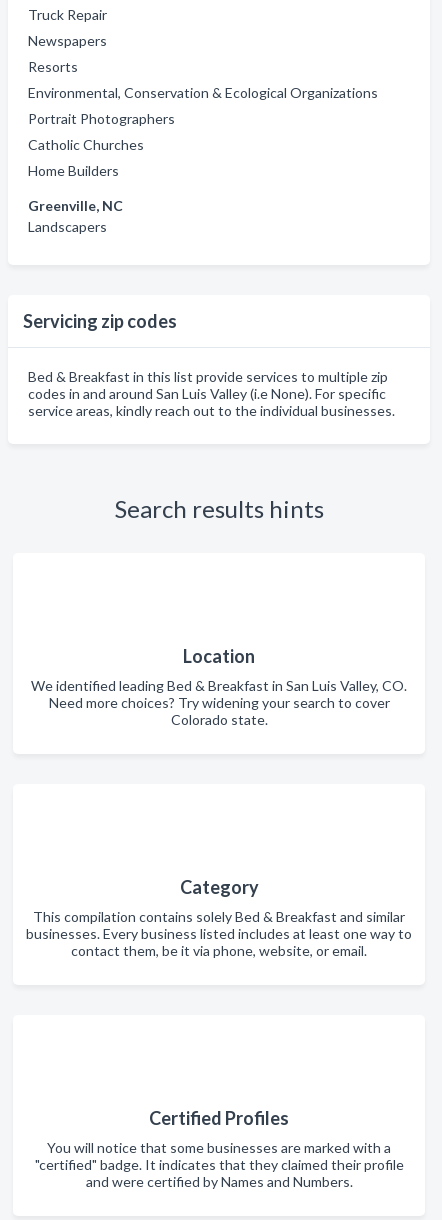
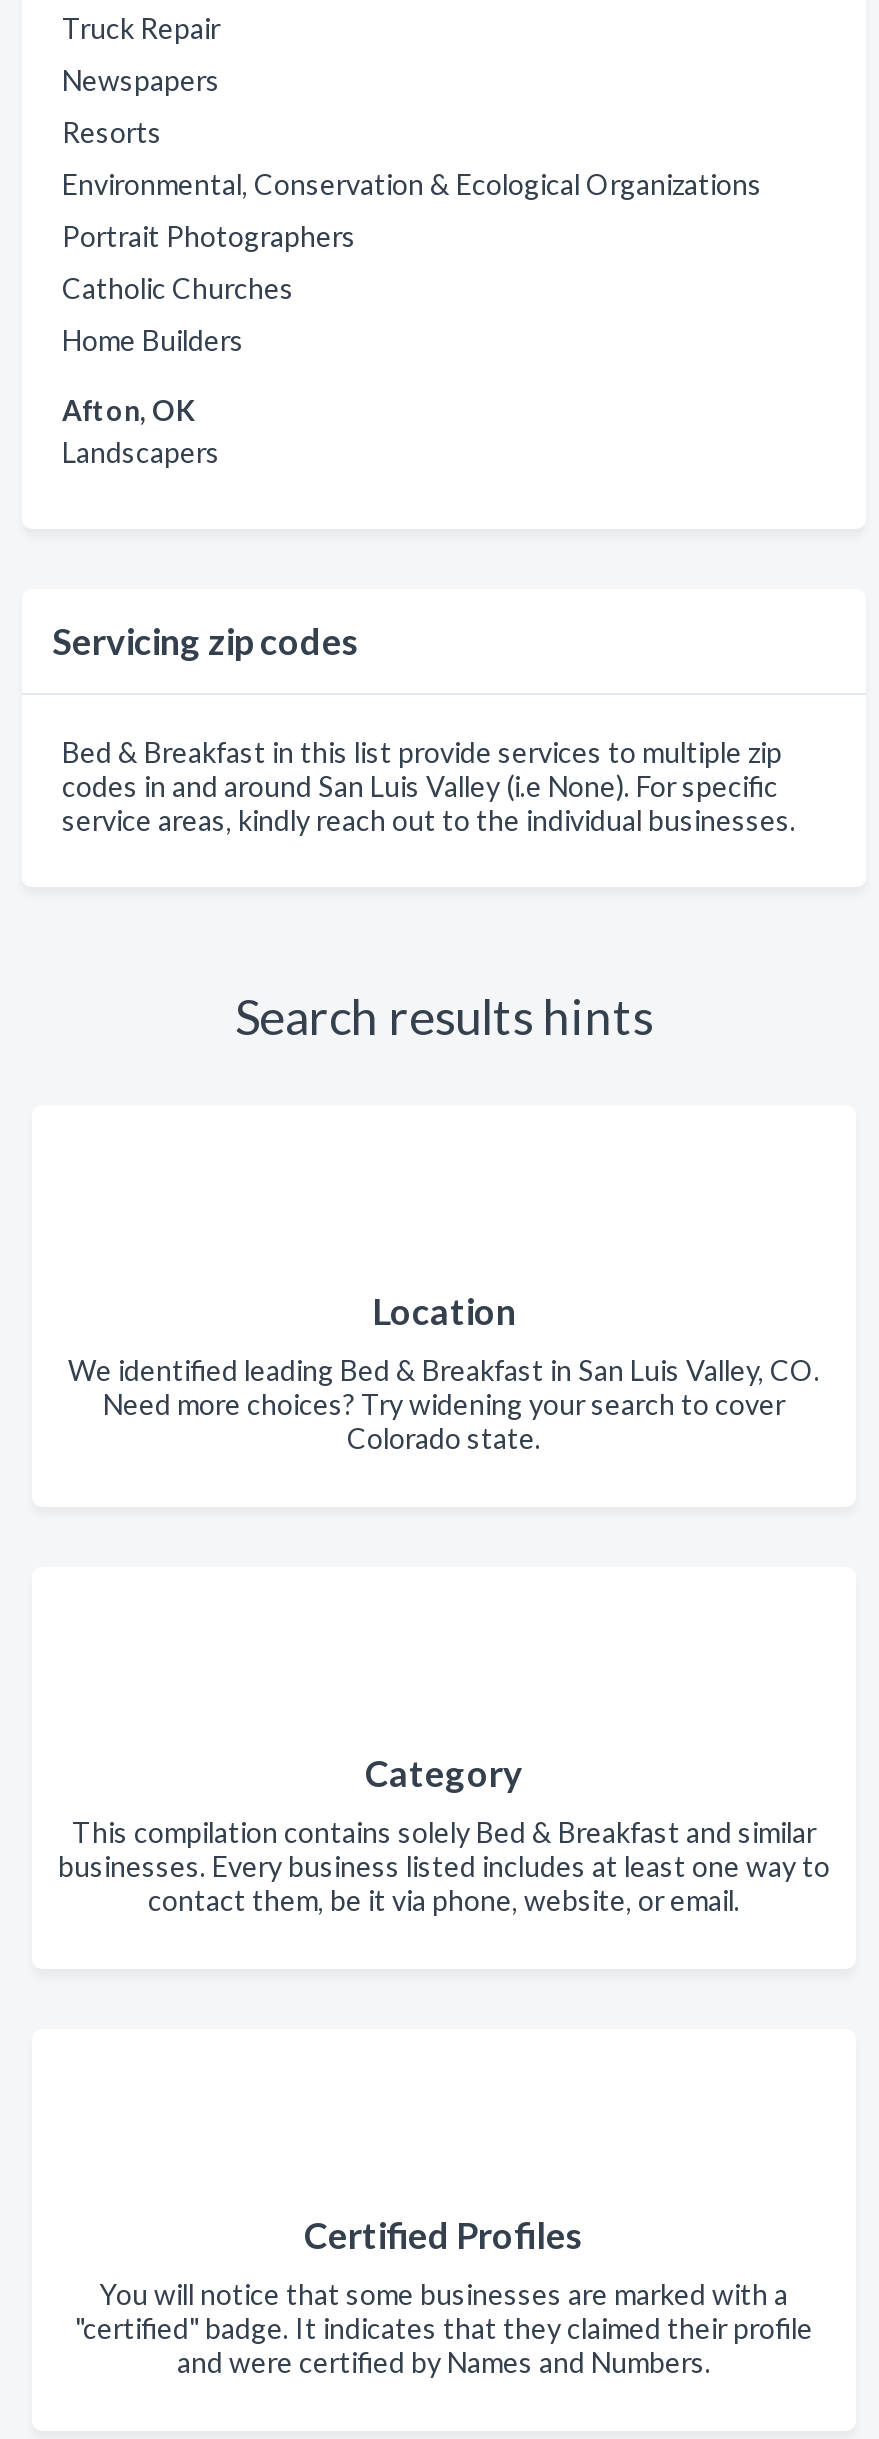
- Greenville, NC
+ Afton, OK
